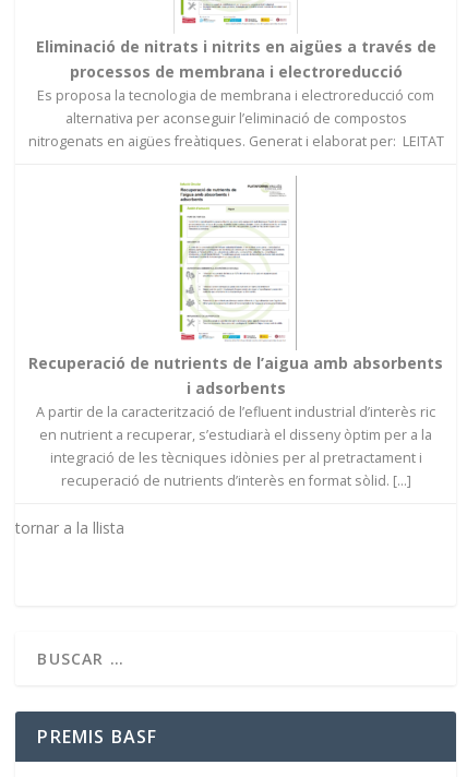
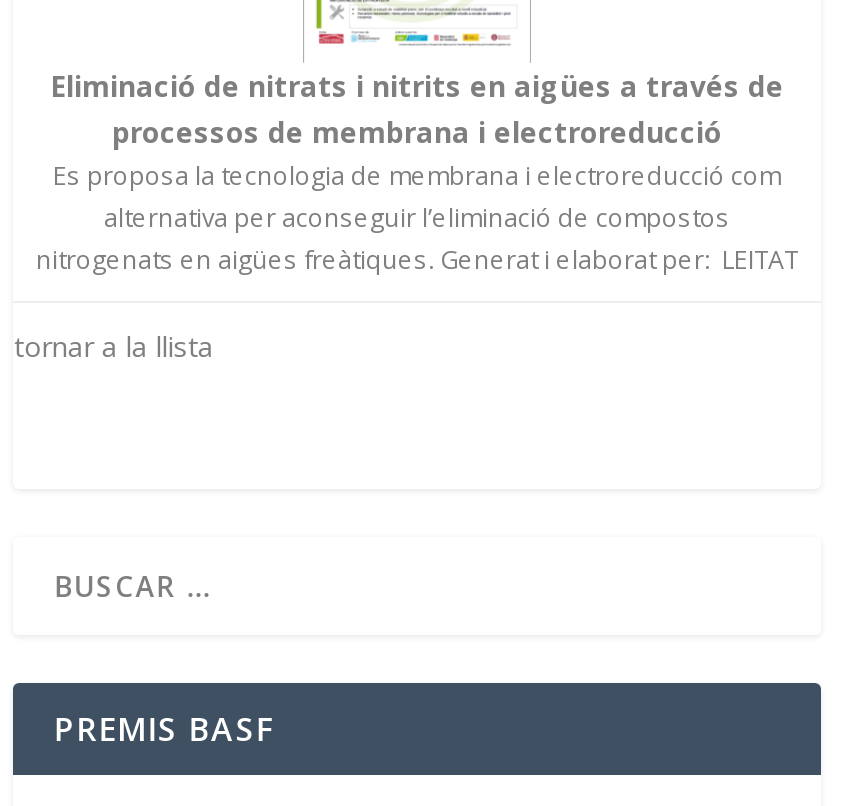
- [image]
- Recuperació de nutrients de l’aigua amb absorbents
- i adsorbents
- A partir de la caracterització de l’efluent industrial d’interès ric
- en nutrient a recuperar, s’estudiarà el disseny òptim per a la
- integració de les tècniques idònies per al pretractament i
- recuperació de nutrients d’interès en format sòlid. [...]
